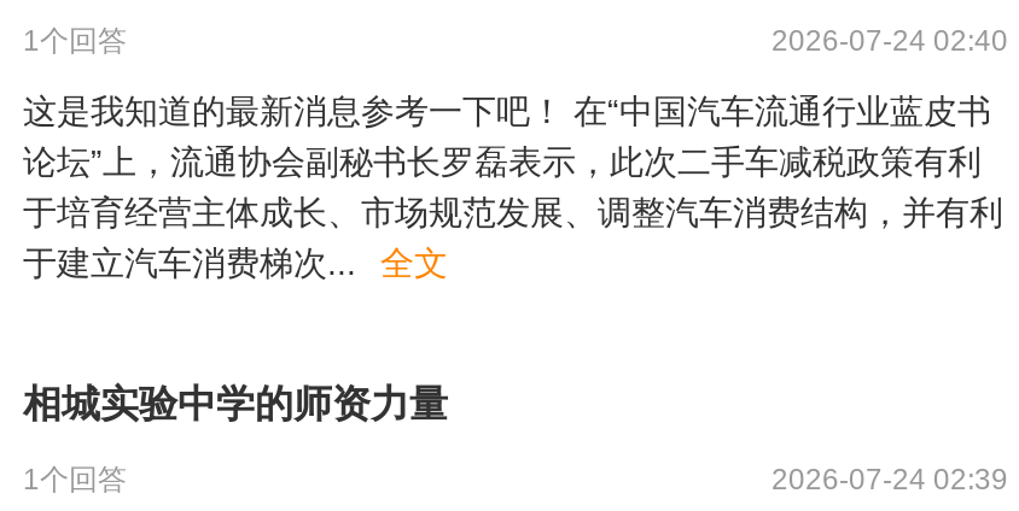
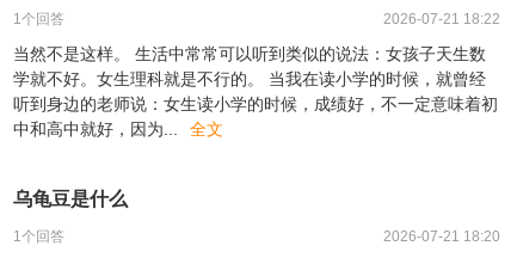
- 2026-07-24 02:40
+ 2026-07-21 18:22

- 这是我知道的最新消息参考一下吧！ 在“中国汽车流通行业蓝皮书
- 论坛”上，流通协会副秘书长罗磊表示，此次二手车减税政策有利
- 于培育经营主体成长、市场规范发展、调整汽车消费结构，并有利
- 于建立汽车消费梯次...
+ 当然不是这样。 生活中常常可以听到类似的说法：女孩子天生数
+ 学就不好。女生理科就是不行的。 当我在读小学的时候，就曾经
+ 听到身边的老师说：女生读小学的时候，成绩好，不一定意味着初
+ 中和高中就好，因为...

- 相城实验中学的师资力量
+ 乌龟豆是什么

- 2026-07-24 02:39
+ 2026-07-21 18:20
